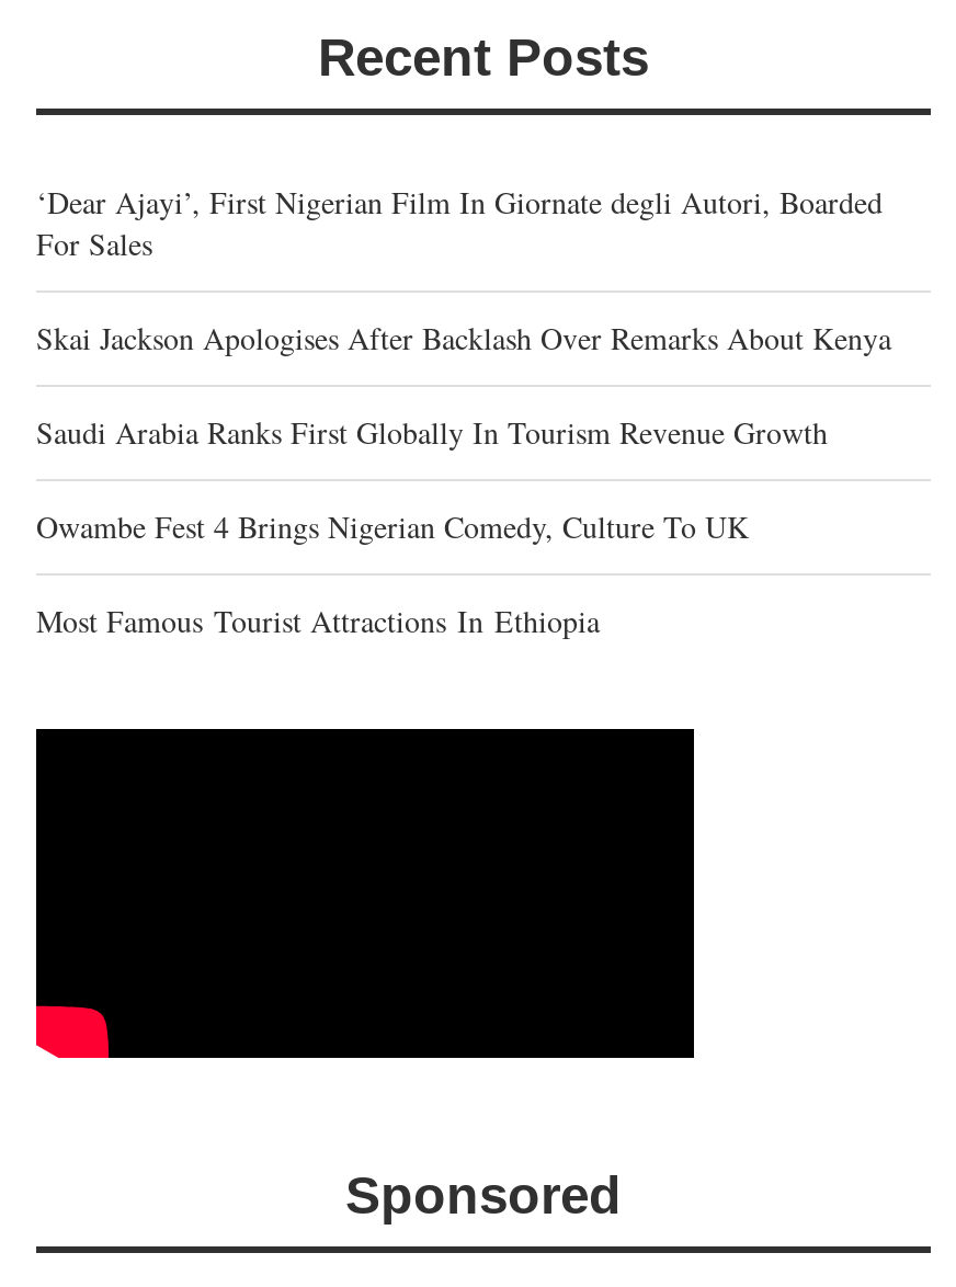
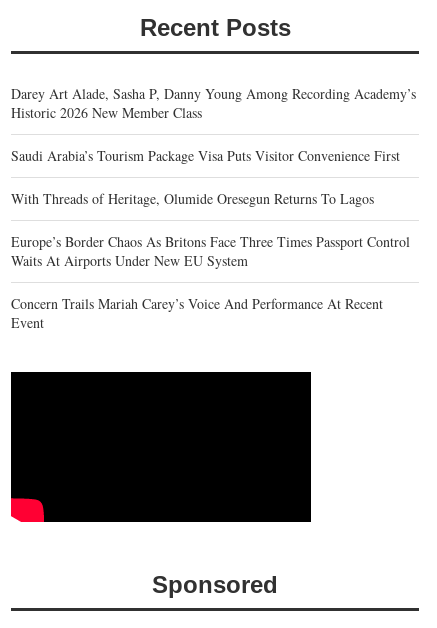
- ‘Dear Ajayi’, First Nigerian Film In Giornate degli Autori, Boarded
- For Sales
+ Darey Art Alade, Sasha P, Danny Young Among Recording Academy’s
+ Historic 2026 New Member Class

- Skai Jackson Apologises After Backlash Over Remarks About Kenya
+ Saudi Arabia’s Tourism Package Visa Puts Visitor Convenience First

- Saudi Arabia Ranks First Globally In Tourism Revenue Growth
+ With Threads of Heritage, Olumide Oresegun Returns To Lagos

- Owambe Fest 4 Brings Nigerian Comedy, Culture To UK
+ Europe’s Border Chaos As Britons Face Three Times Passport Control
+ Waits At Airports Under New EU System

- Most Famous Tourist Attractions In Ethiopia
+ Concern Trails Mariah Carey’s Voice And Performance At Recent
+ Event
